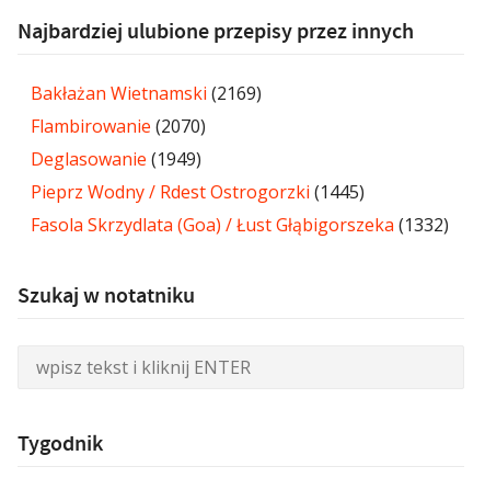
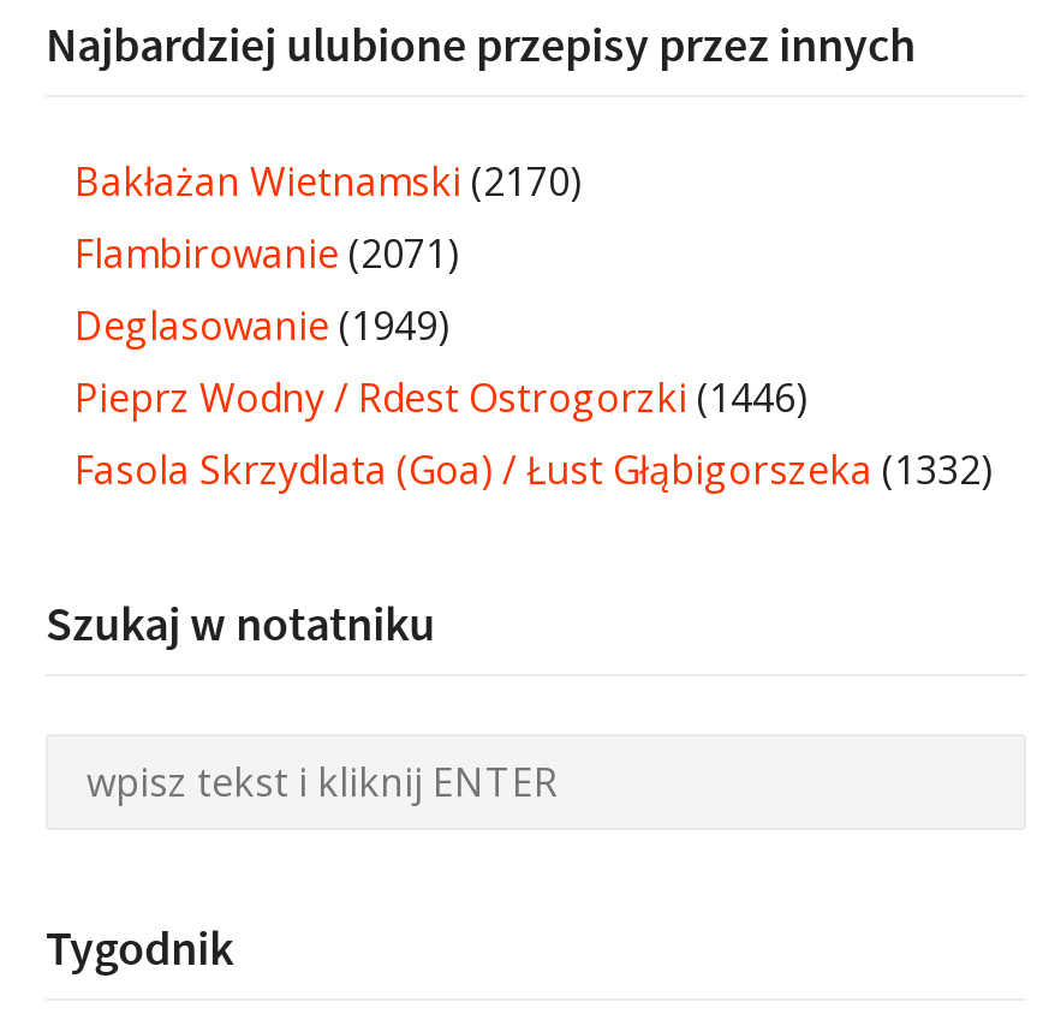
- Bakłażan Wietnamski (2169)
+ Bakłażan Wietnamski (2170)

- Flambirowanie (2070)
+ Flambirowanie (2071)

- Pieprz Wodny / Rdest Ostrogorzki (1445)
+ Pieprz Wodny / Rdest Ostrogorzki (1446)
